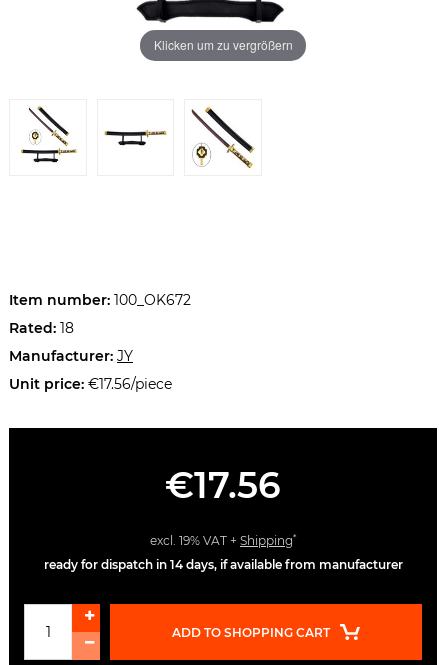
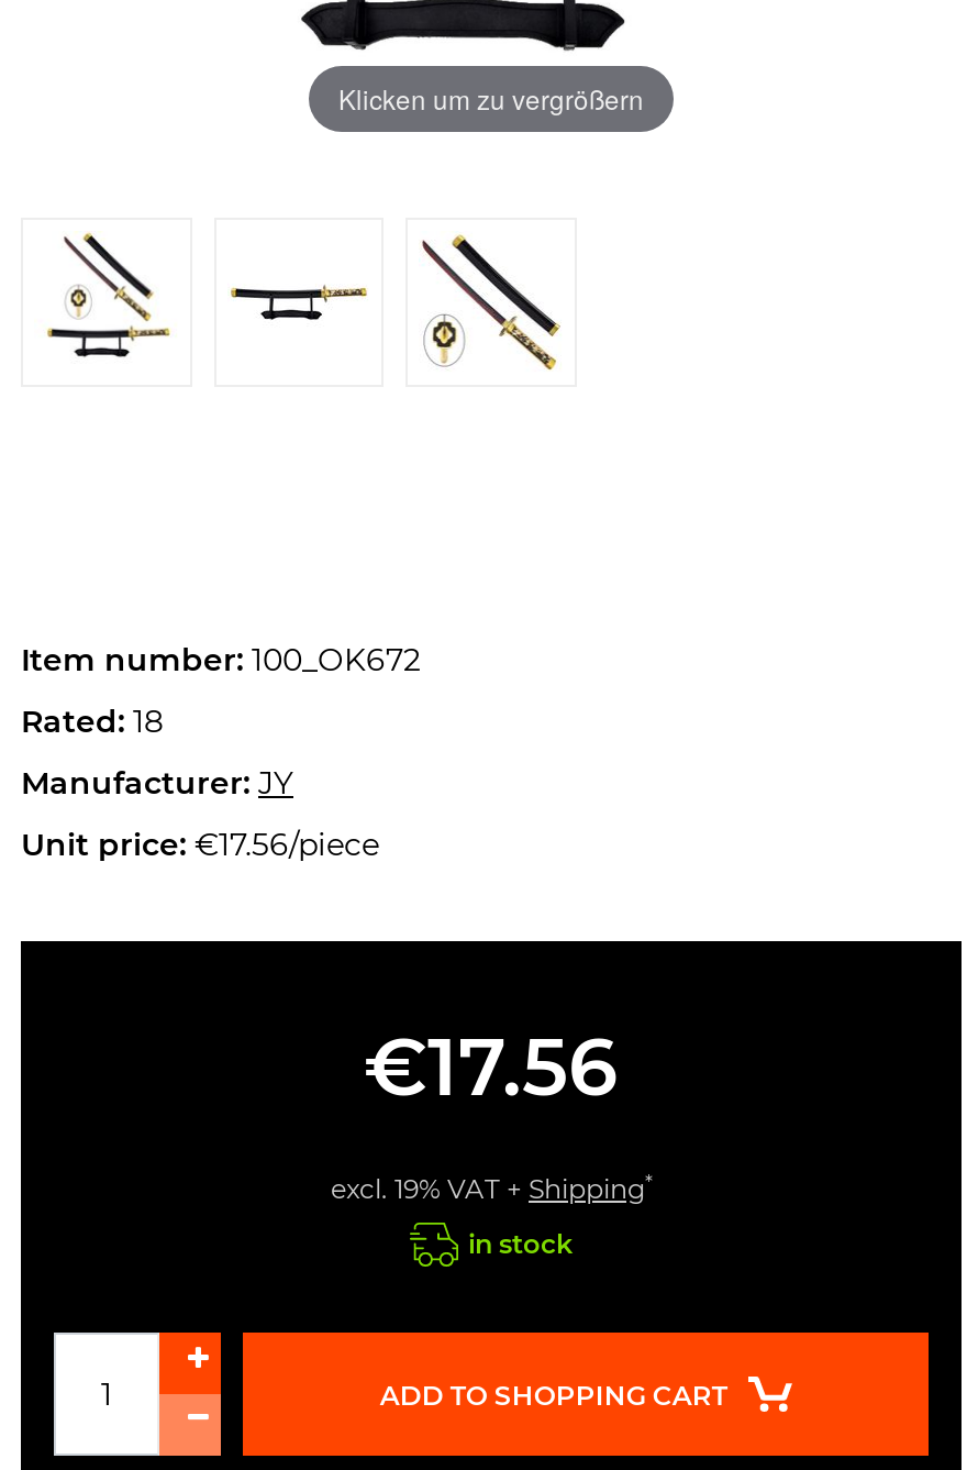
- ready for dispatch in 14 days, if available from manufacturer
+ in stock
